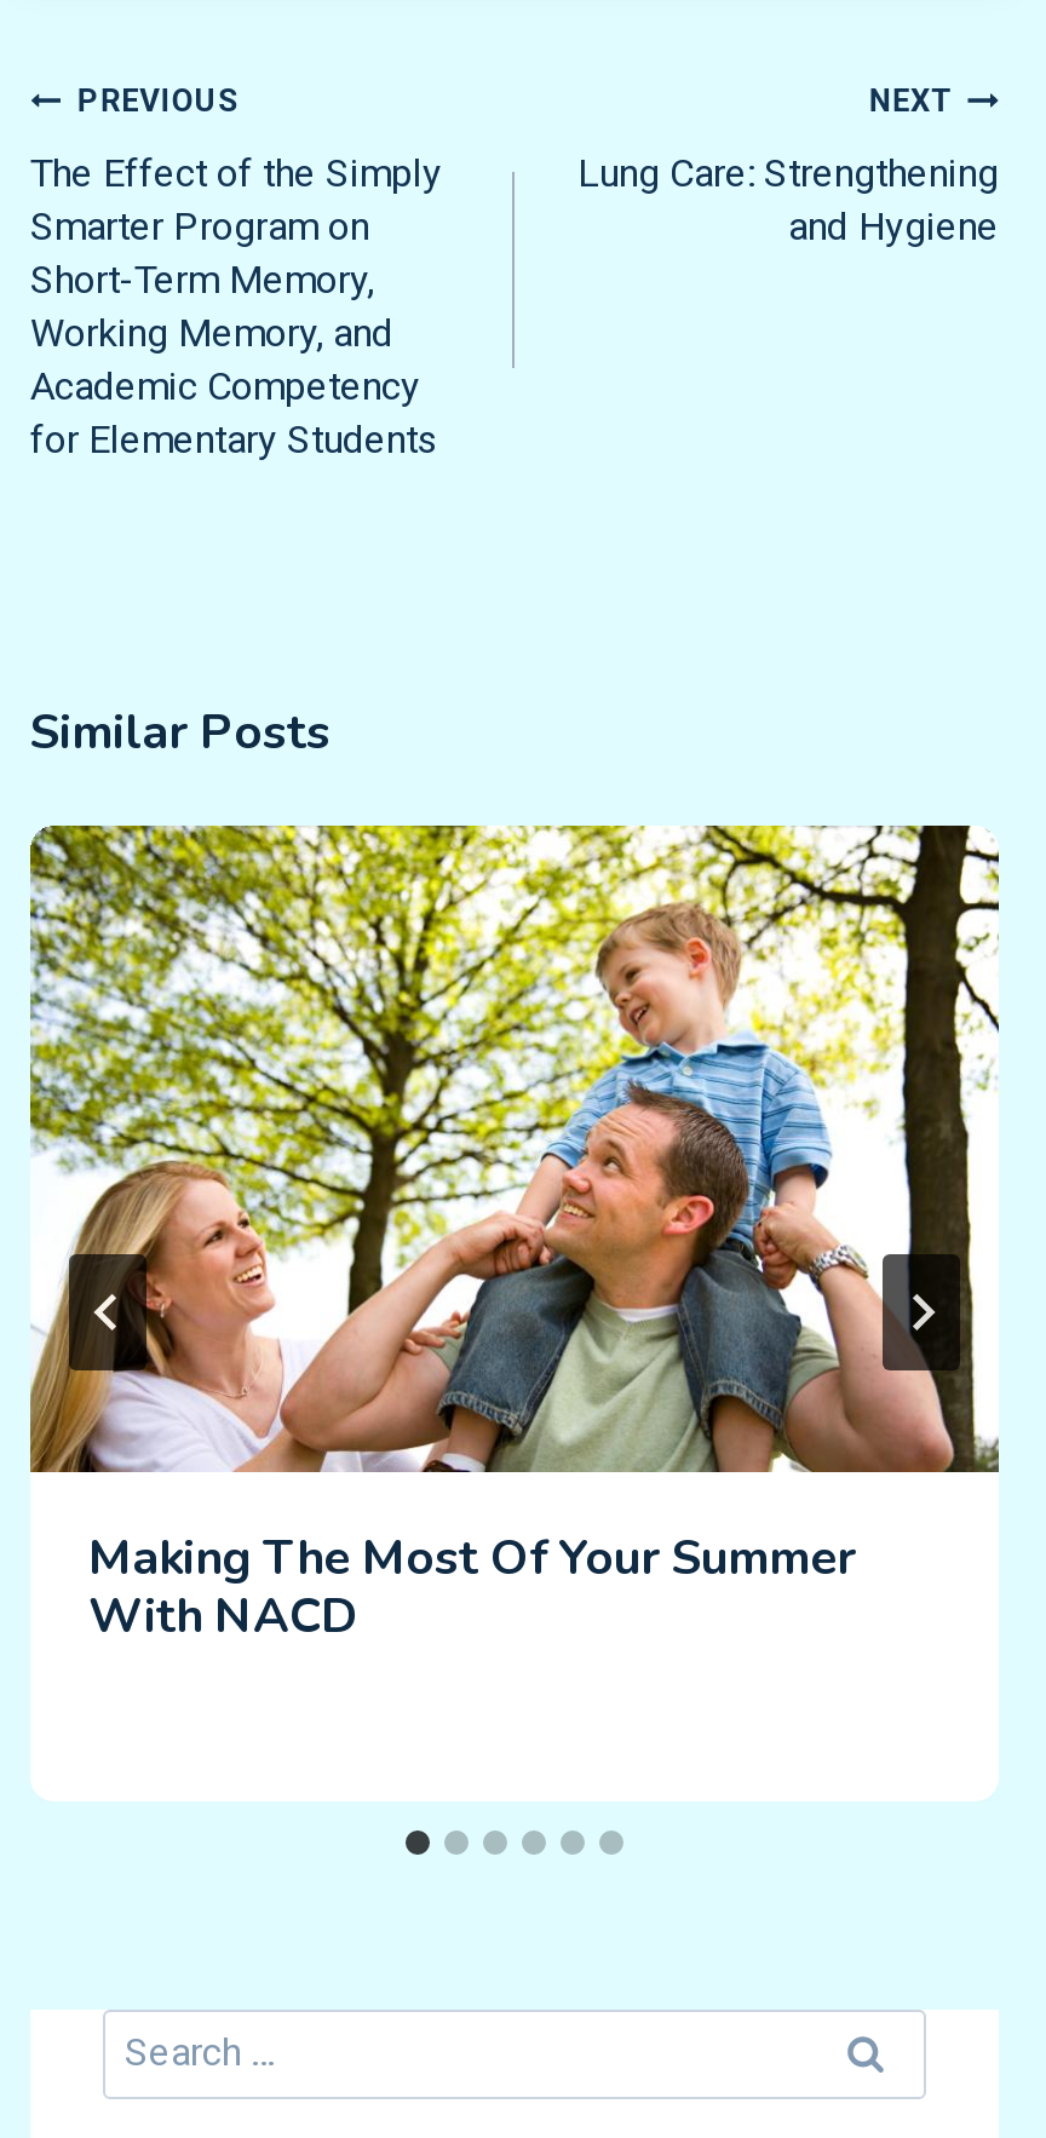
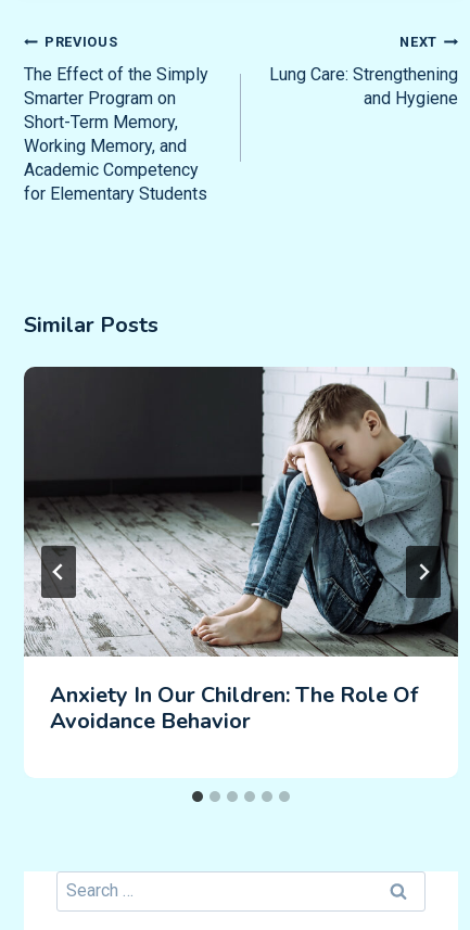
- [image]
- Making The Most Of Your Summer
- With NACD
+ [image]
+ Anxiety In Our Children: The Role Of
+ Avoidance Behavior
